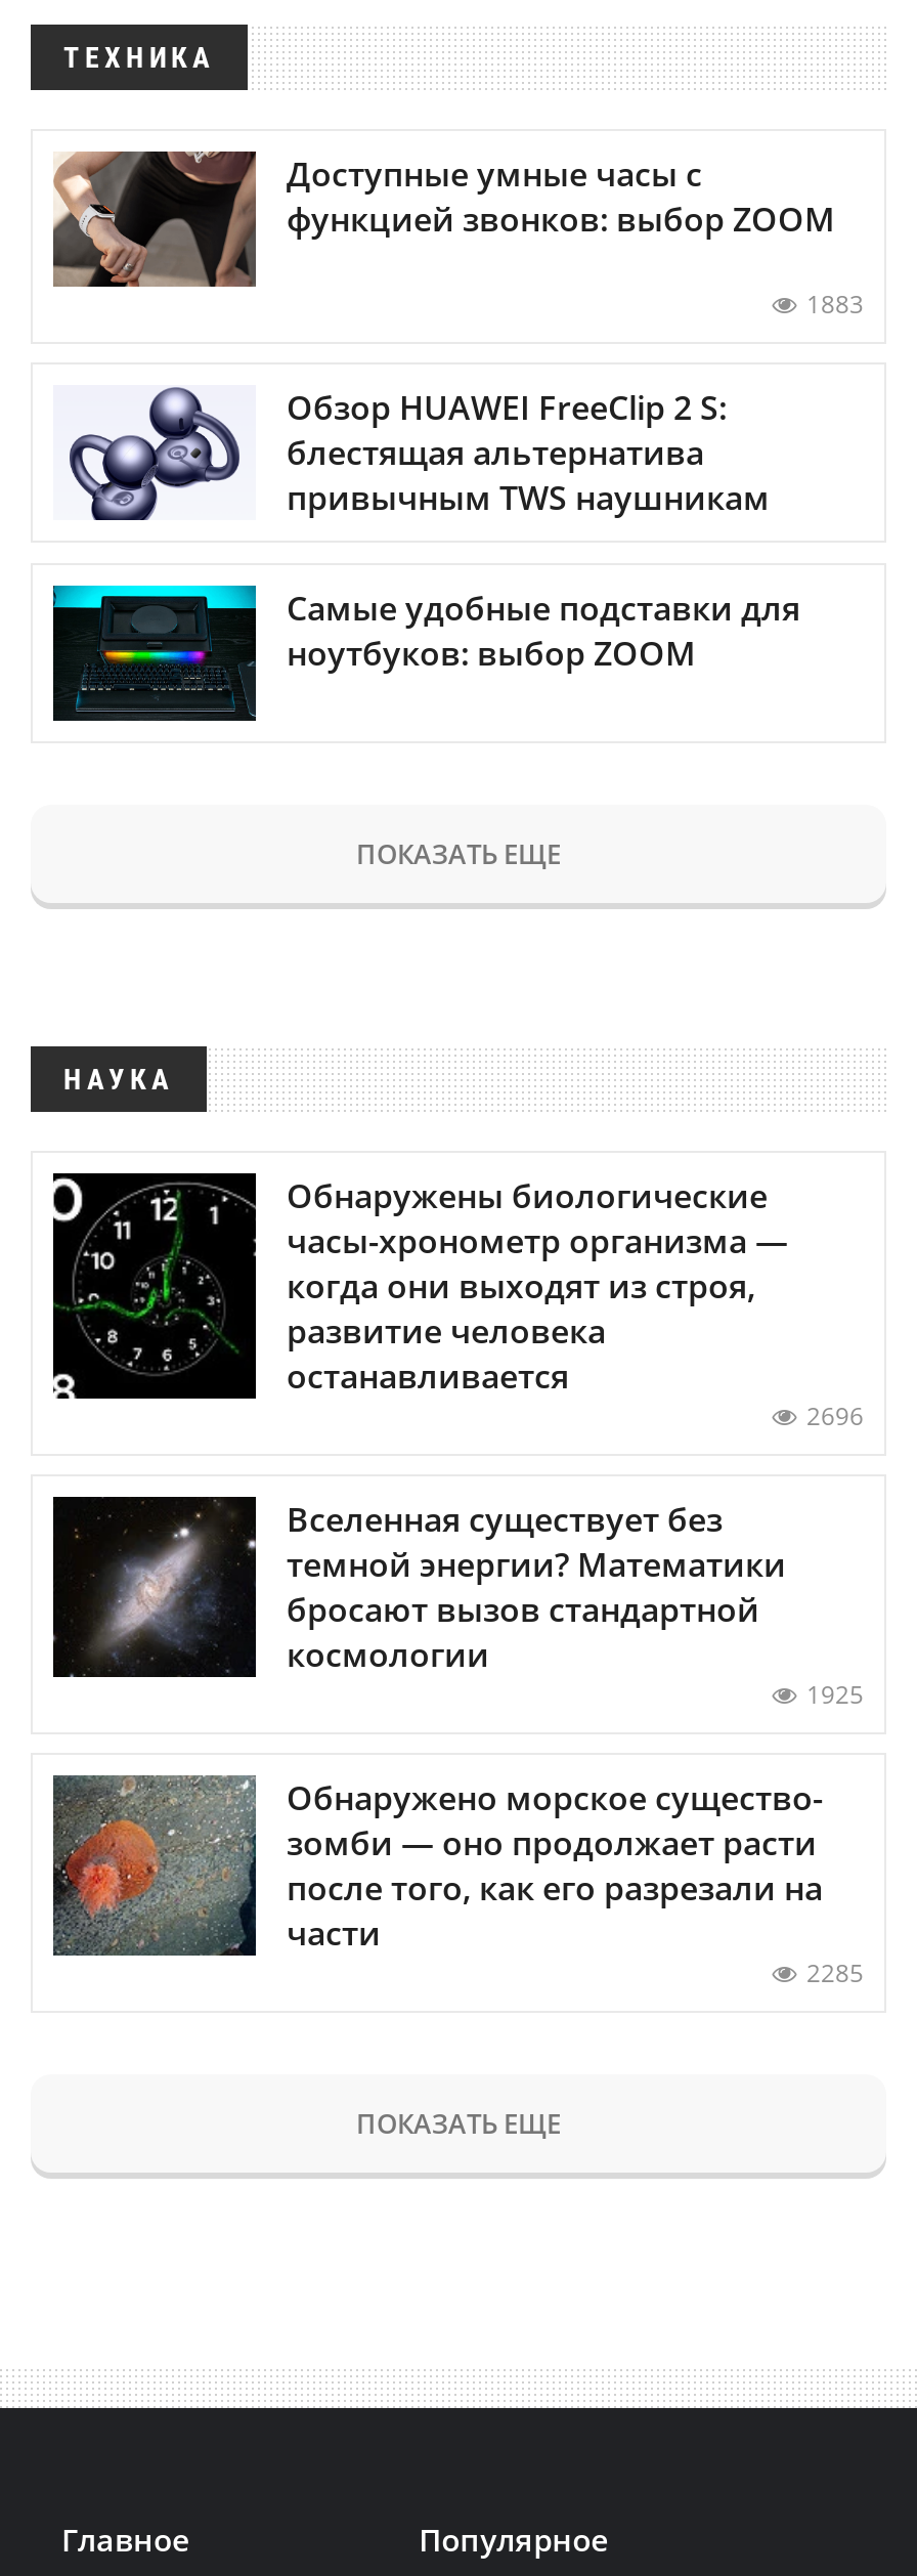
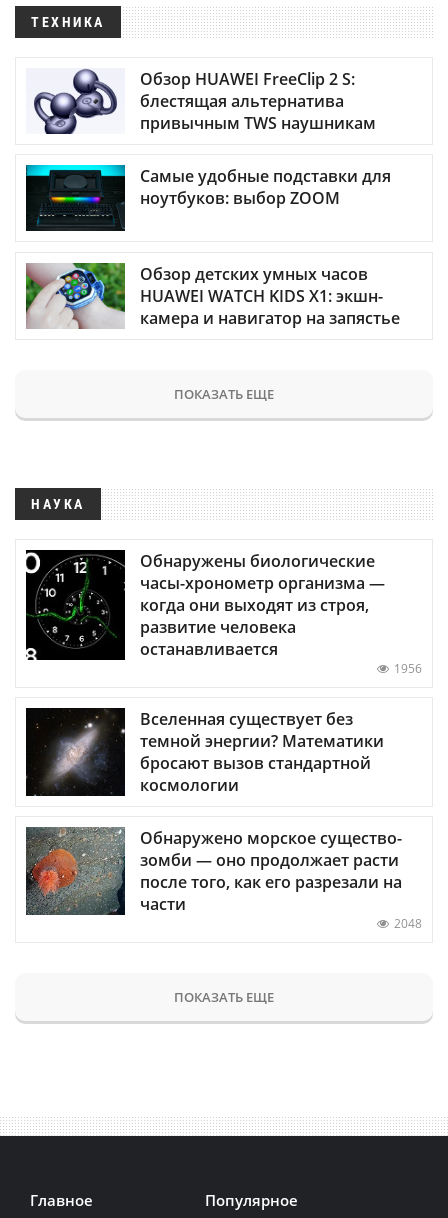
- [image]
- Доступные умные часы с
- функцией звонков: выбор ZOOM
- 1883

moved up: [image] | Обзор HUAWEI FreeClip 2 S: | блестящая альтернатива | привычным TWS наушникам | Самые удобные подставки для | ноутбуков: выбор ZOOM

+ [image]
+ Обзор детских умных часов
+ HUAWEI WATCH KIDS X1: экшн-
+ камера и навигатор на запястье

- 2696
+ 1956

- 1925

- 2285
+ 2048
